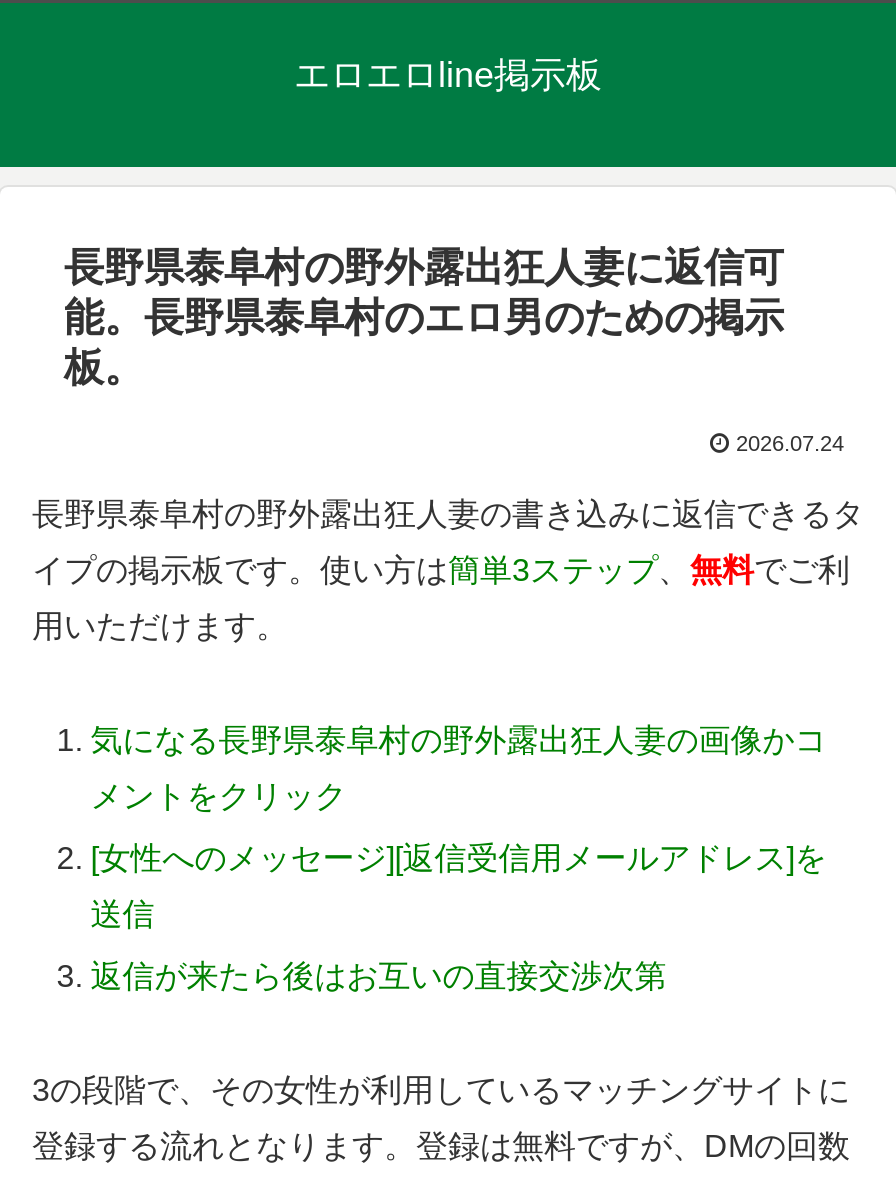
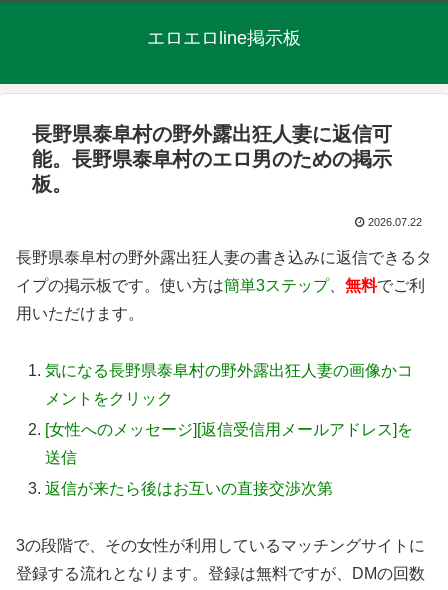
- 2026.07.24
+ 2026.07.22
